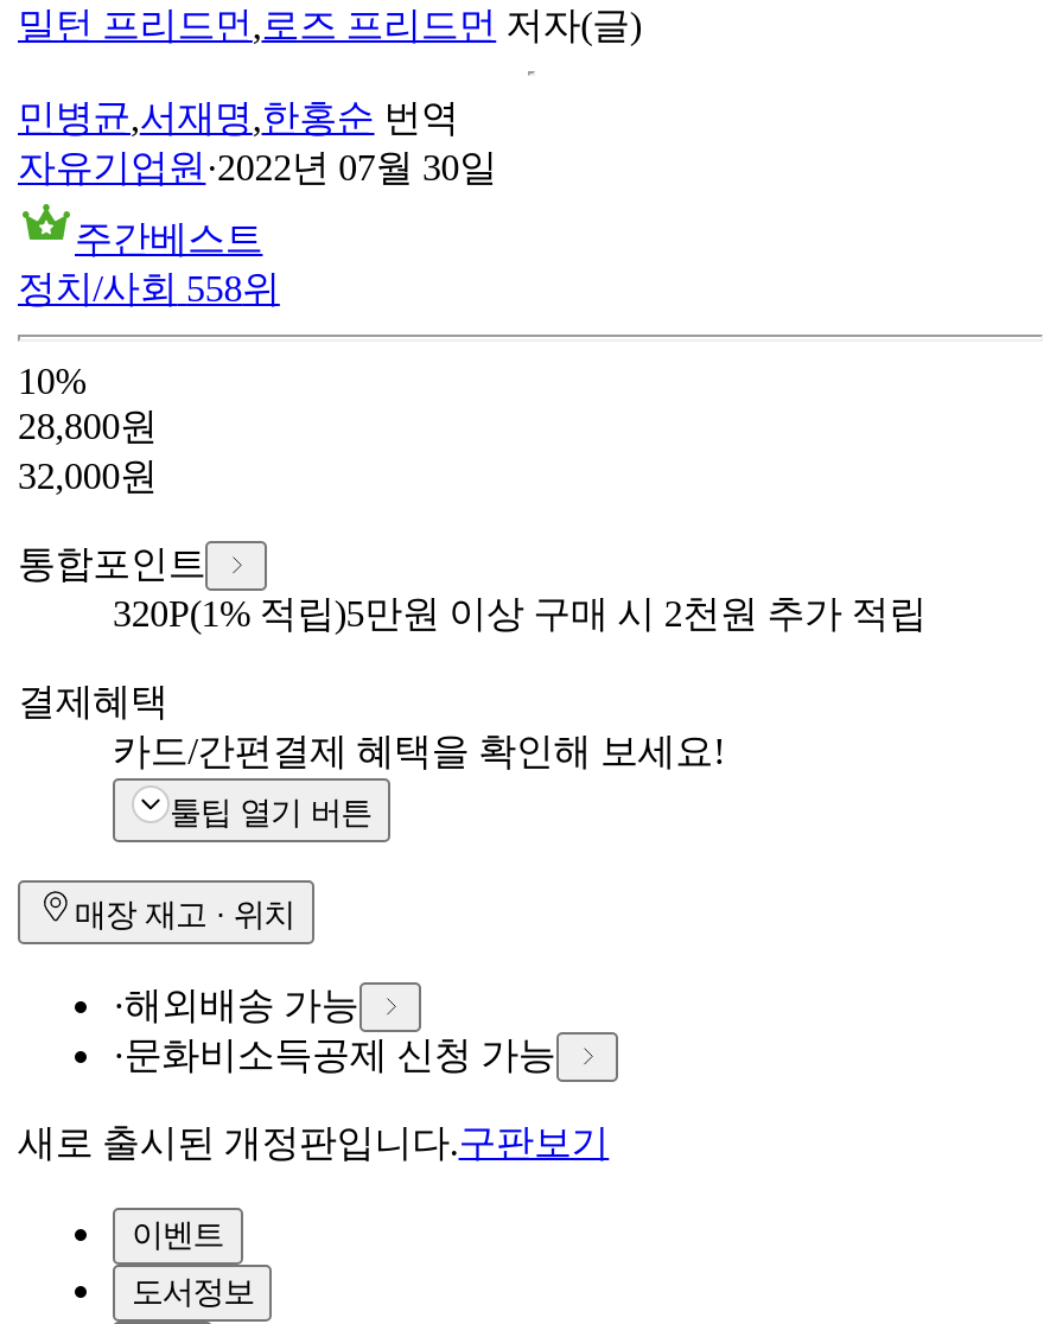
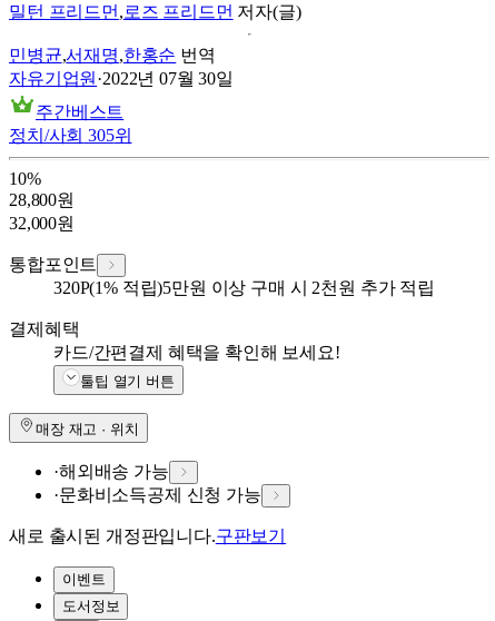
- 정치/사회 558위
+ 정치/사회 305위
